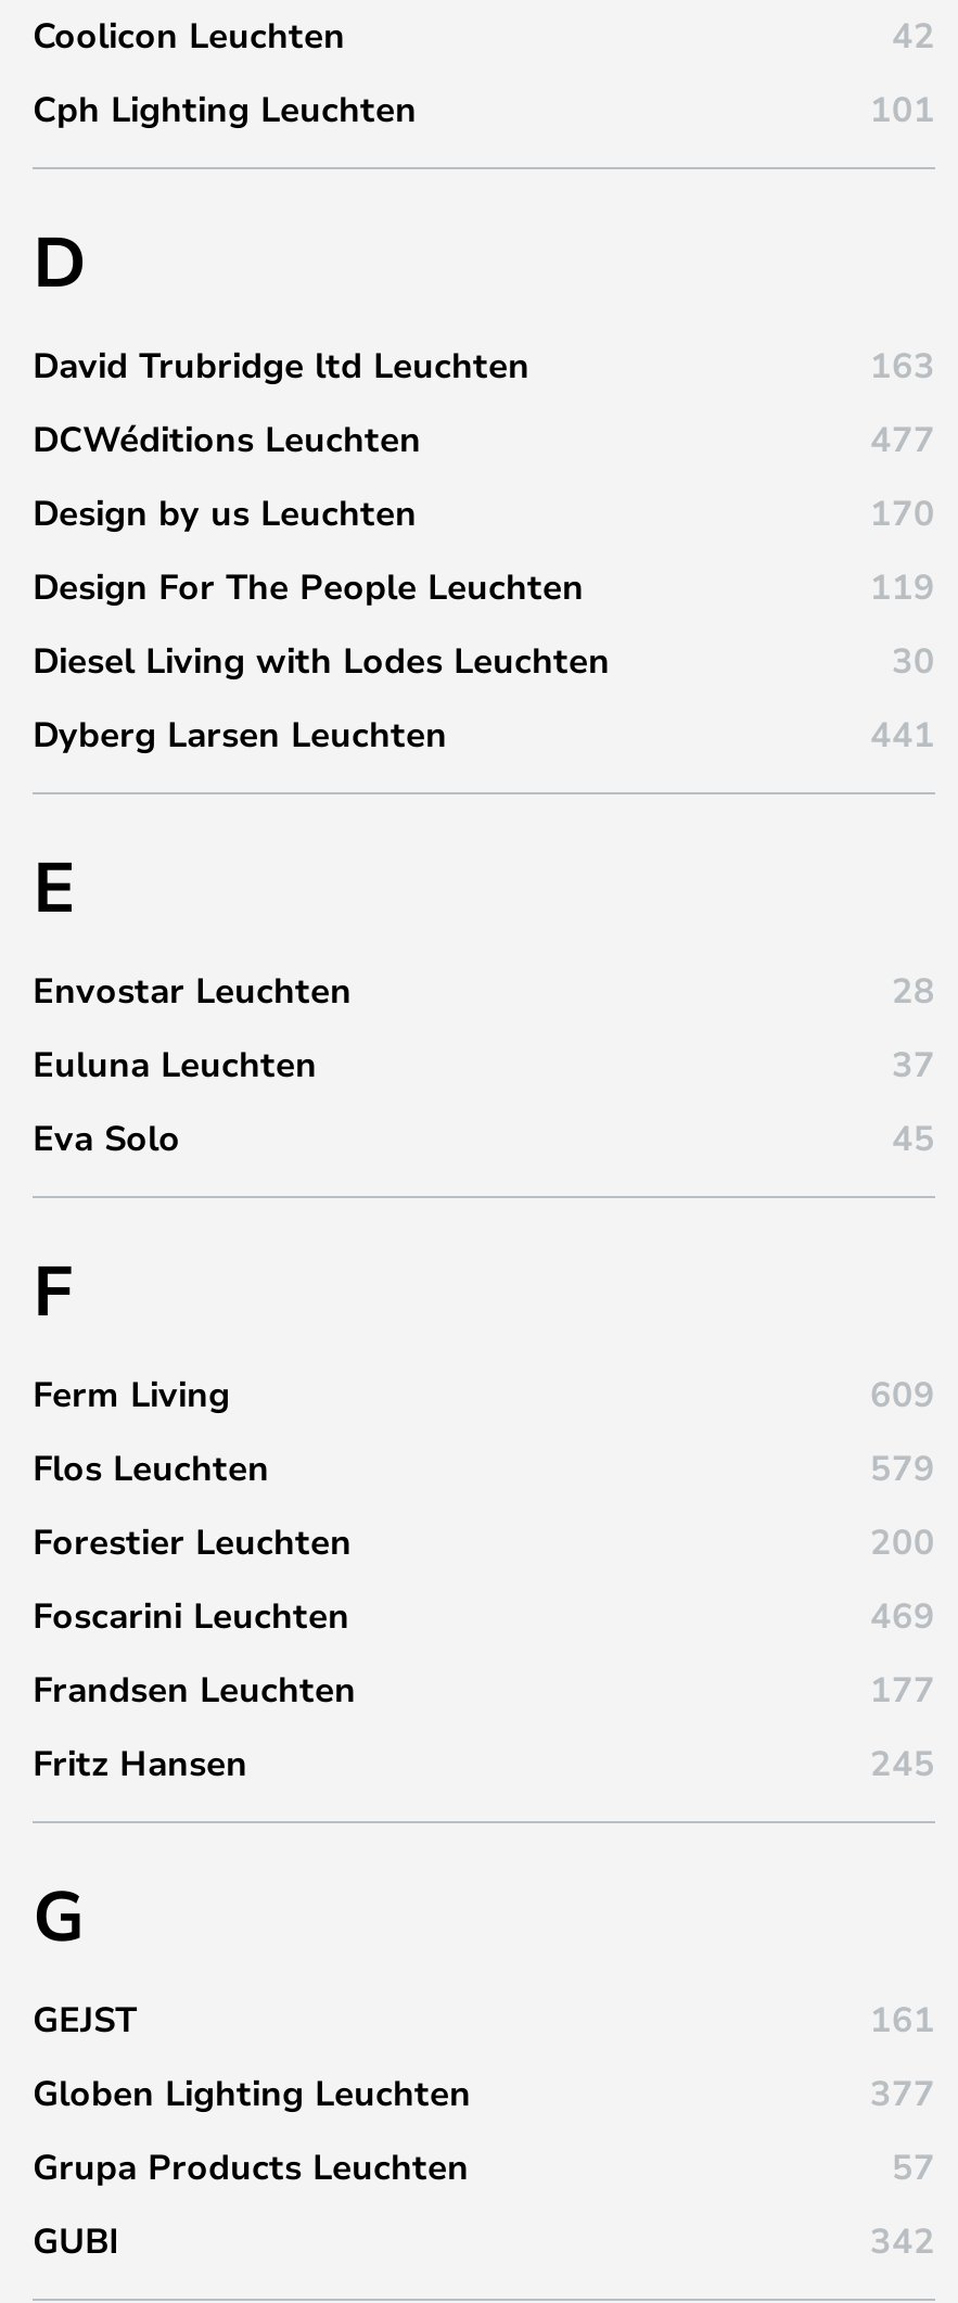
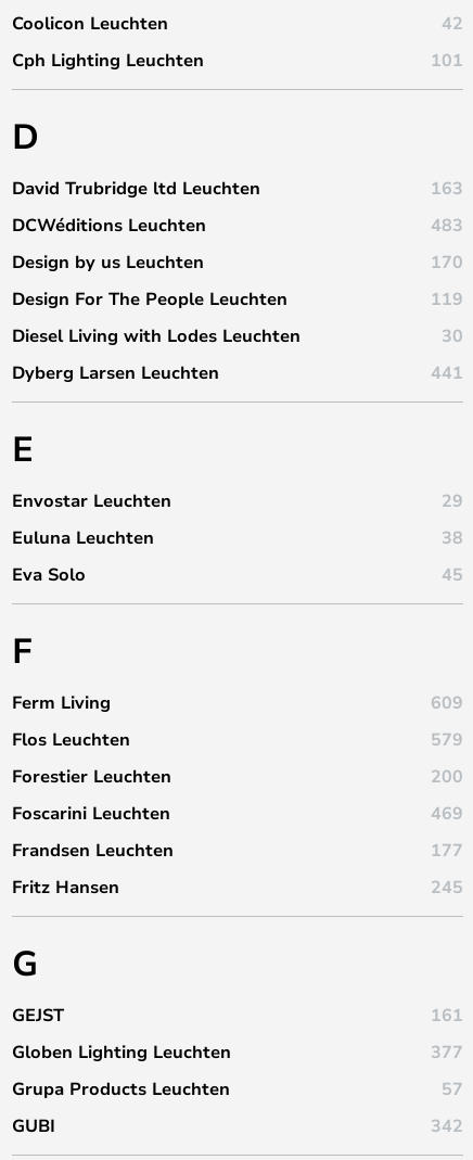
- 477
+ 483

- 28
+ 29

- 37
+ 38
